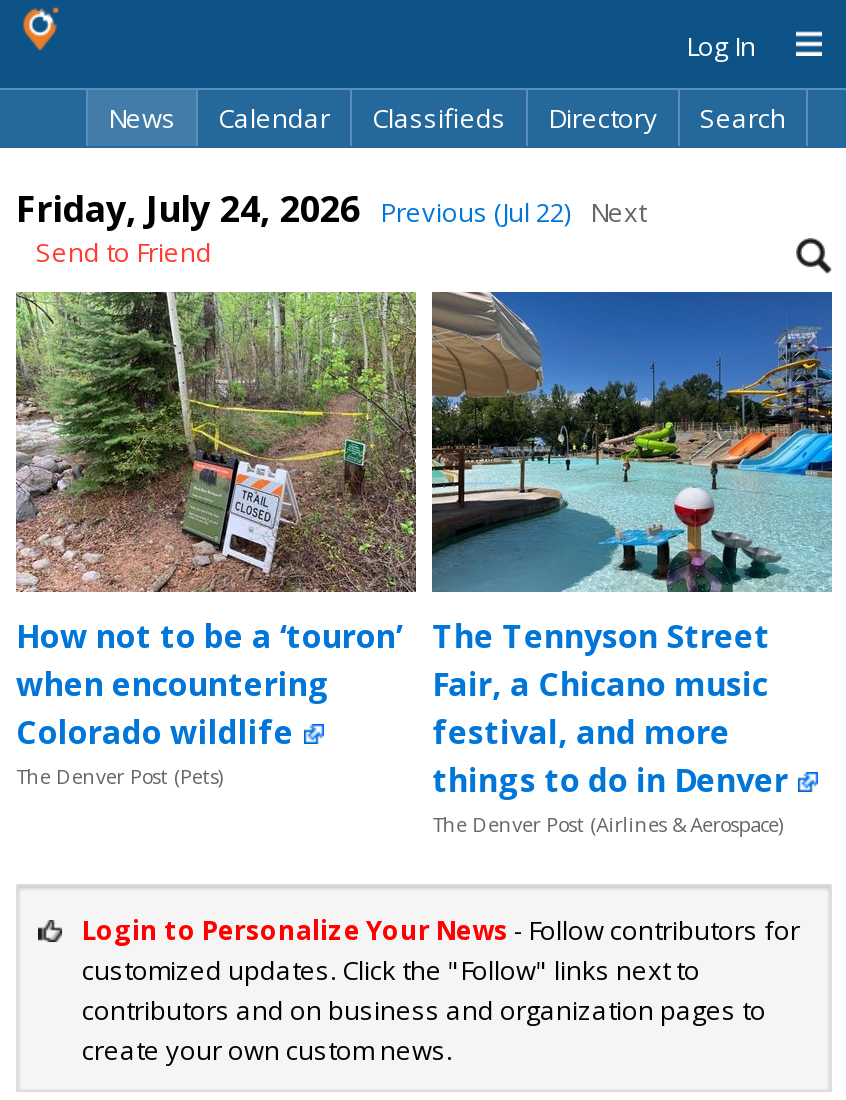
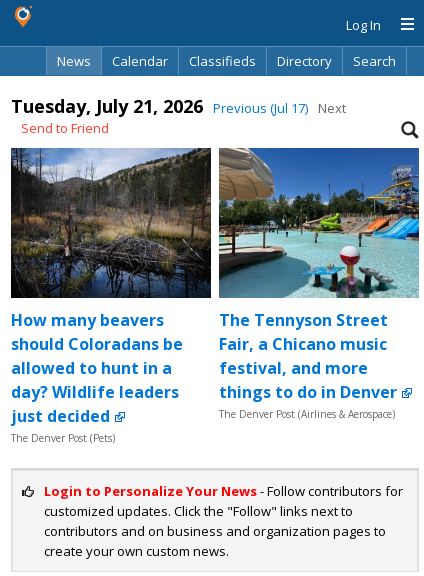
- Friday, July 24, 2026 Previous (Jul 22) Next
+ Tuesday, July 21, 2026 Previous (Jul 17) Next

- [image]
- How not to be a ‘touron’
- when encountering
- Colorado wildlife
+ [image]
+ How many beavers
+ should Coloradans be
+ allowed to hunt in a
+ day? Wildlife leaders
+ just decided

moved down: The Denver Post (Pets)
